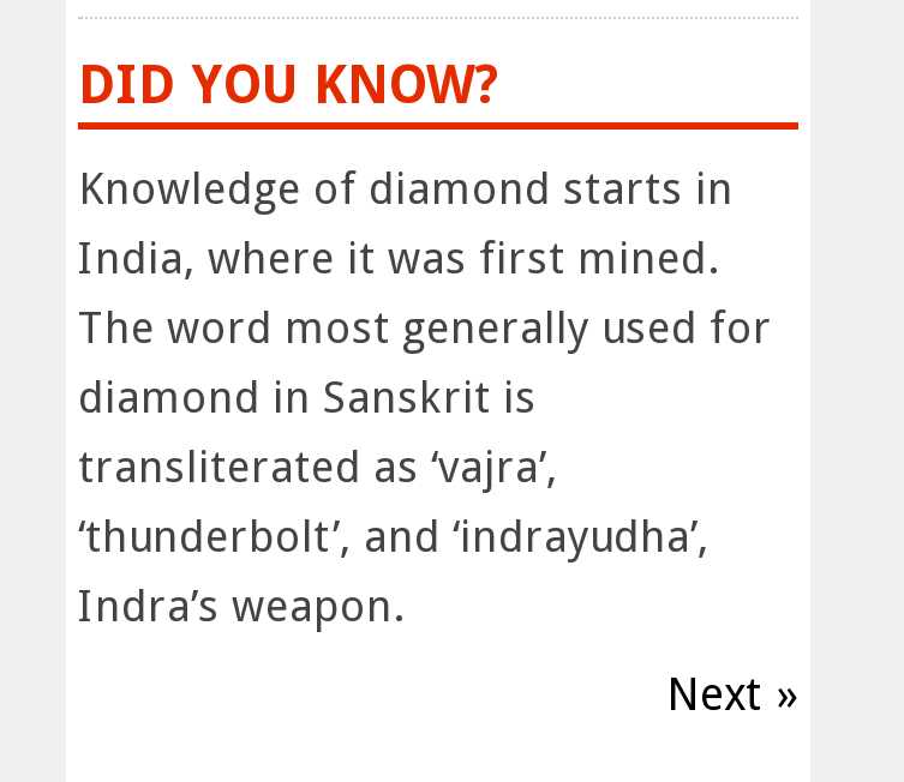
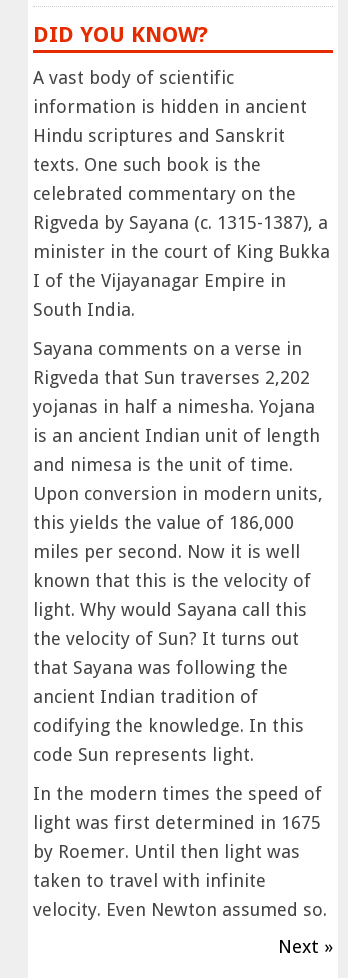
- Knowledge of diamond starts in
- India, where it was first mined.
- The word most generally used for
- diamond in Sanskrit is
- transliterated as ‘vajra’,
- ‘thunderbolt’, and ‘indrayudha’,
- Indra’s weapon.
+ A vast body of scientific
+ information is hidden in ancient
+ Hindu scriptures and Sanskrit
+ texts. One such book is the
+ celebrated commentary on the
+ Rigveda by Sayana (c. 1315-1387), a
+ minister in the court of King Bukka
+ I of the Vijayanagar Empire in
+ South India.
+ Sayana comments on a verse in
+ Rigveda that Sun traverses 2,202
+ yojanas in half a nimesha. Yojana
+ is an ancient Indian unit of length
+ and nimesa is the unit of time.
+ Upon conversion in modern units,
+ this yields the value of 186,000
+ miles per second. Now it is well
+ known that this is the velocity of
+ light. Why would Sayana call this
+ the velocity of Sun? It turns out
+ that Sayana was following the
+ ancient Indian tradition of
+ codifying the knowledge. In this
+ code Sun represents light.
+ In the modern times the speed of
+ light was first determined in 1675
+ by Roemer. Until then light was
+ taken to travel with infinite
+ velocity. Even Newton assumed so.
